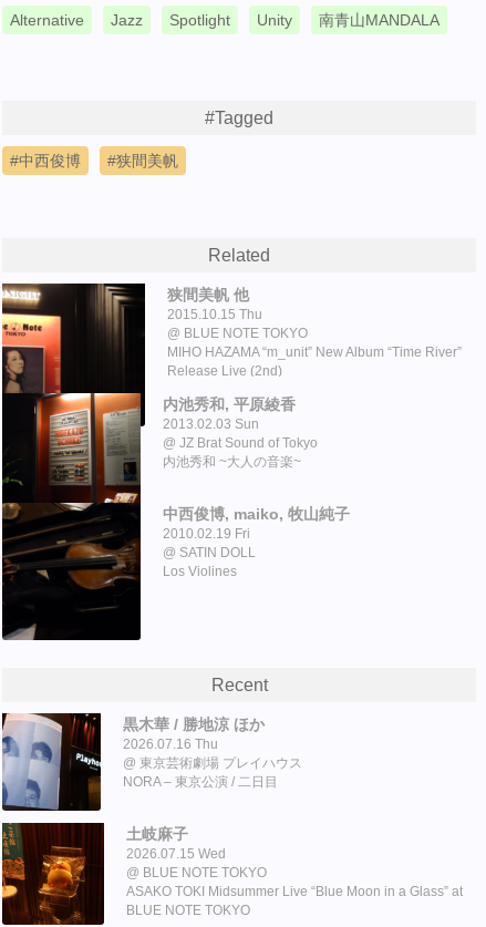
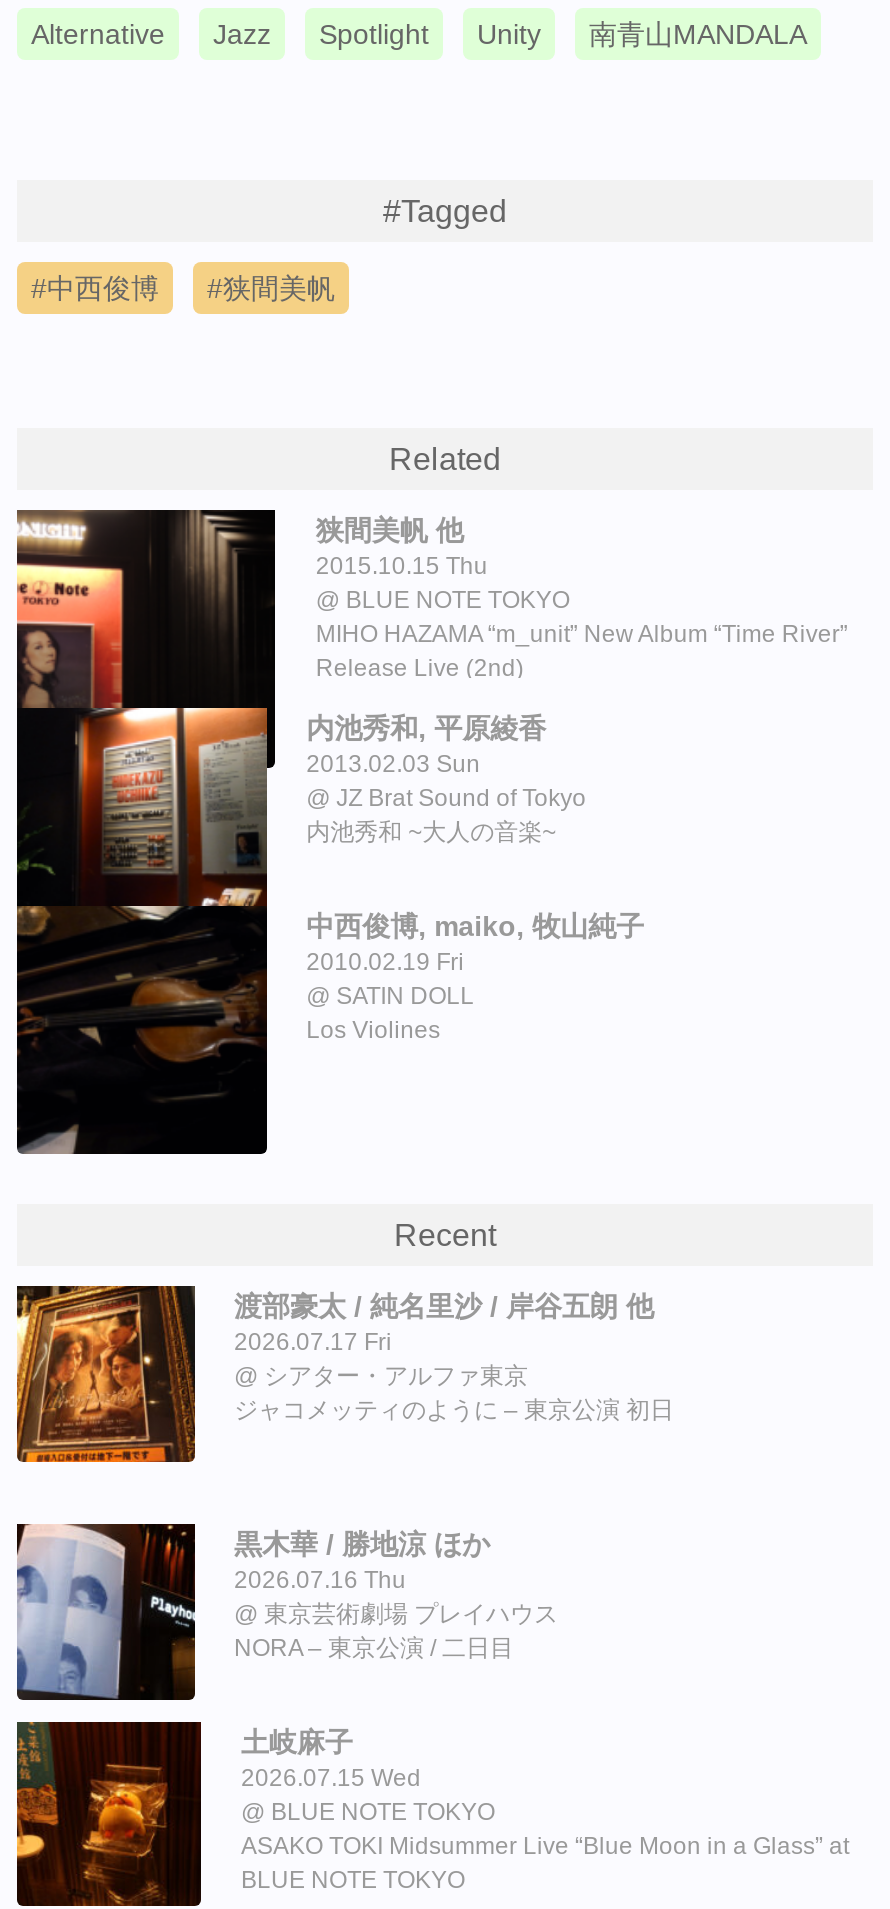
+ [image]
+ 渡部豪太 / 純名里沙 / 岸谷五朗 他
+ 2026.07.17 Fri
+ シアター・アルファ東京
+ ジャコメッティのように – 東京公演 初日
